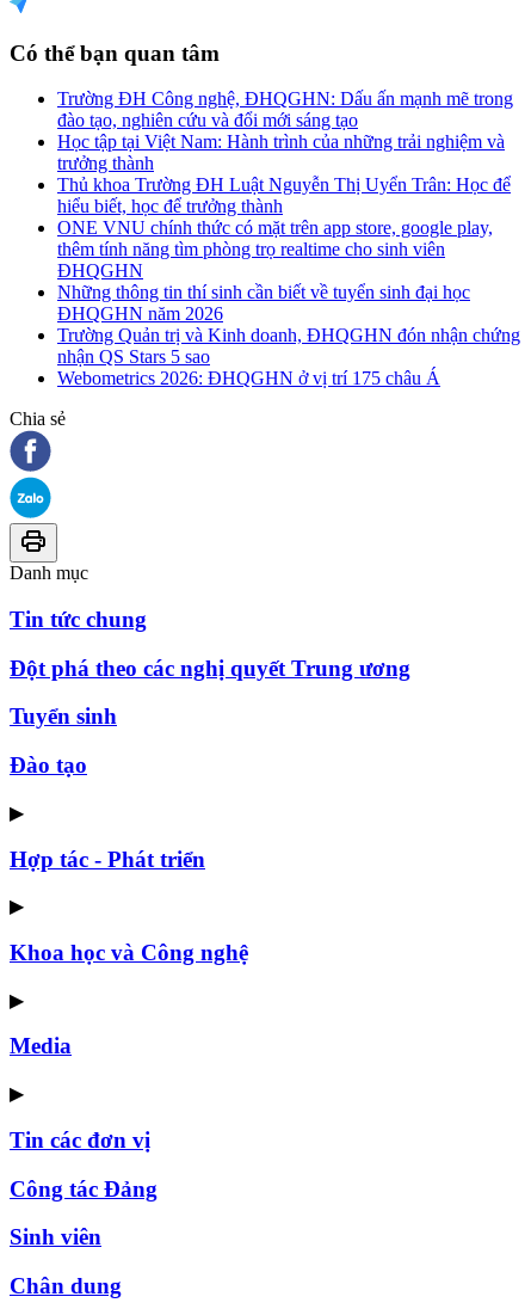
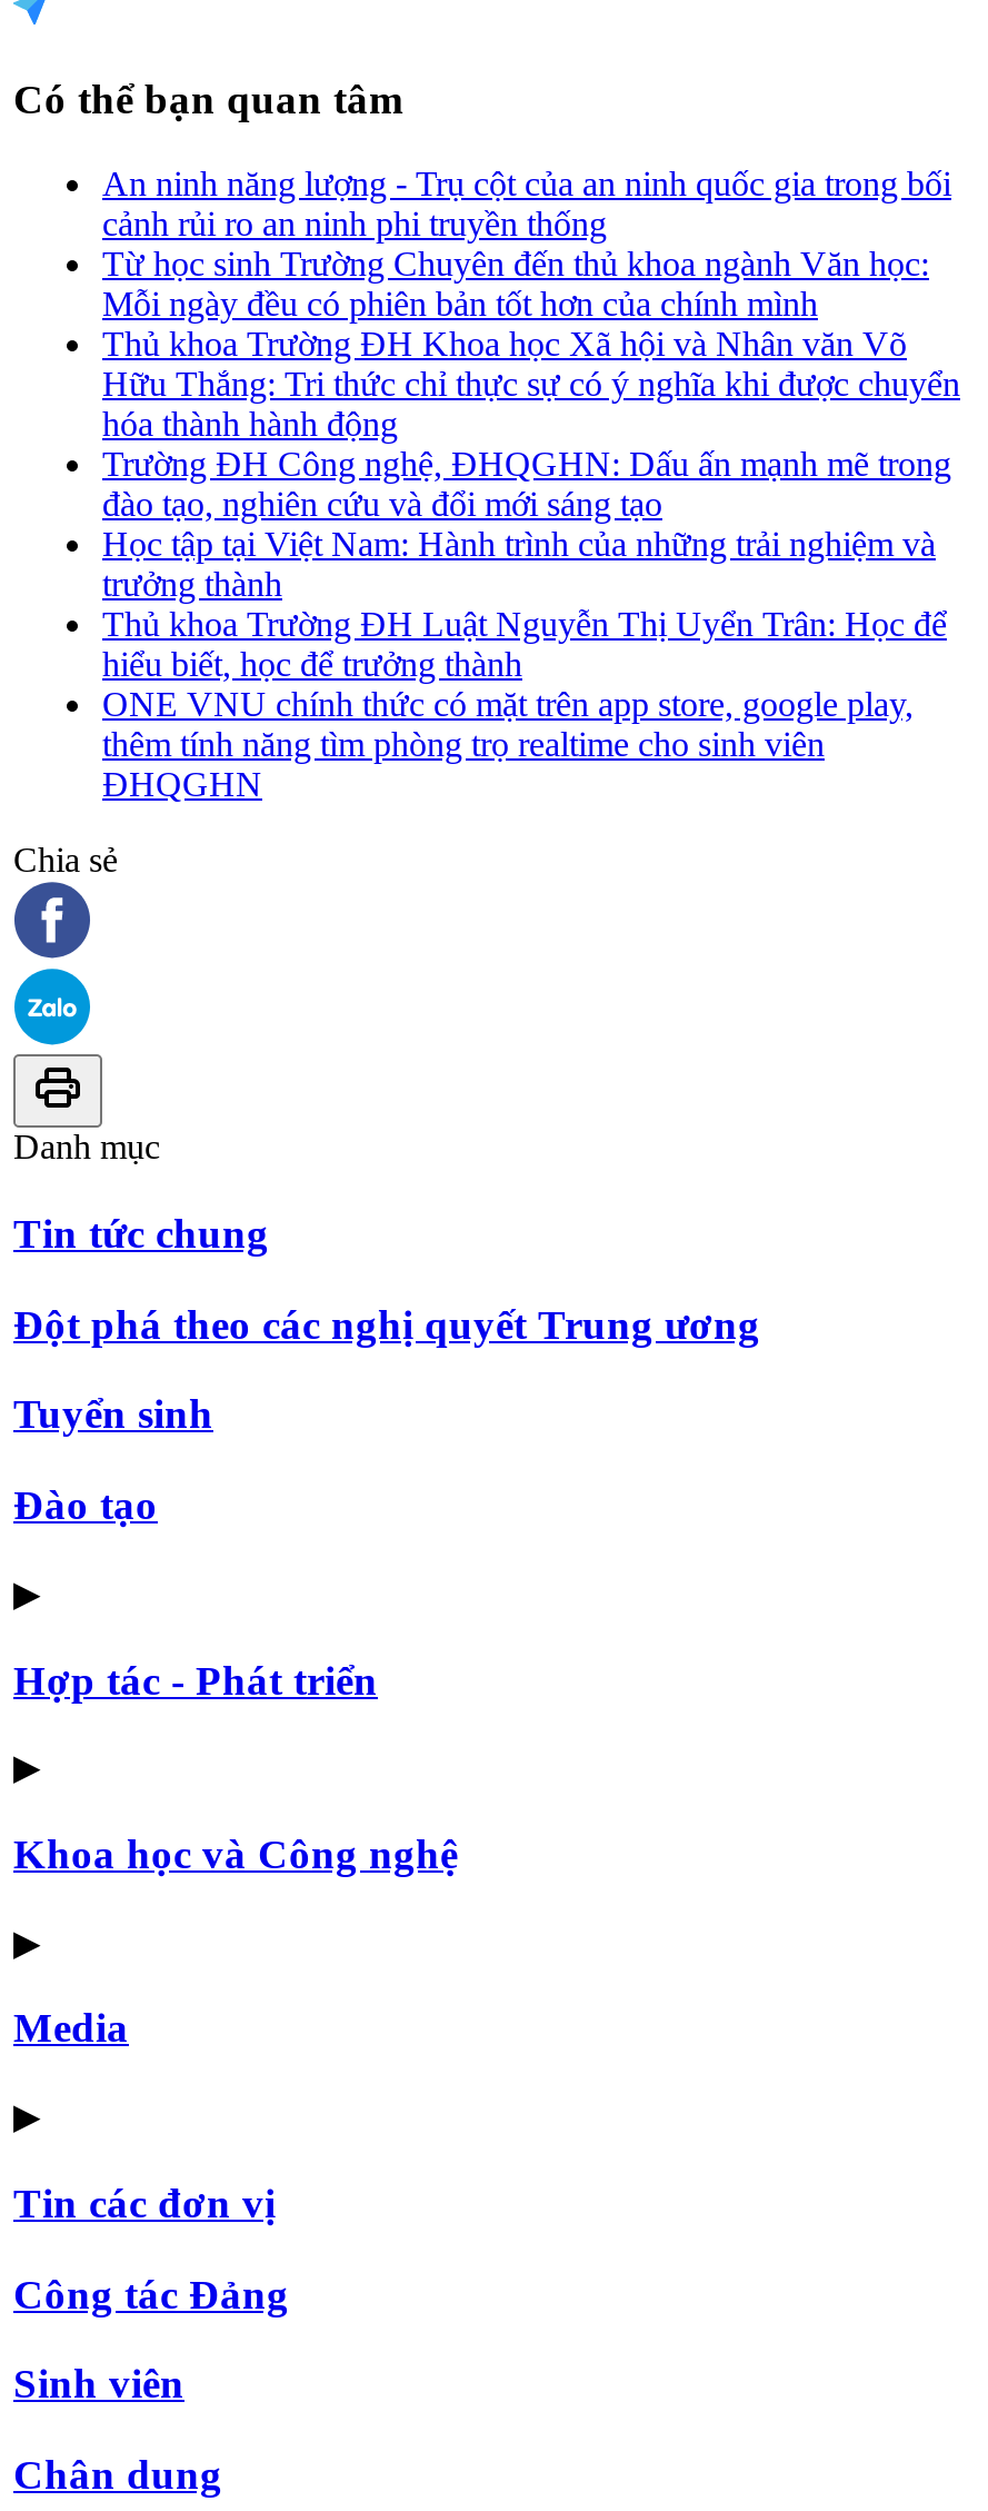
+ An ninh năng lượng - Trụ cột của an ninh quốc gia trong bối
+ cảnh rủi ro an ninh phi truyền thống
+ Từ học sinh Trường Chuyên đến thủ khoa ngành Văn học:
+ Mỗi ngày đều có phiên bản tốt hơn của chính mình
+ Thủ khoa Trường ĐH Khoa học Xã hội và Nhân văn Võ
+ Hữu Thắng: Tri thức chỉ thực sự có ý nghĩa khi được chuyển
+ hóa thành hành động

moved down: Trường ĐH Công nghệ, ĐHQGHN: Dấu ấn mạnh mẽ trong | đào tạo, nghiên cứu và đổi mới sáng tạo | Học tập tại Việt Nam: Hành trình của những trải nghiệm và | ... | thêm tính năng tìm phòng trọ realtime cho sinh viên | ĐHQGHN

- Những thông tin thí sinh cần biết về tuyển sinh đại học
- ĐHQGHN năm 2026
- Trường Quản trị và Kinh doanh, ĐHQGHN đón nhận chứng
- nhận QS Stars 5 sao
- Webometrics 2026: ĐHQGHN ở vị trí 175 châu Á
